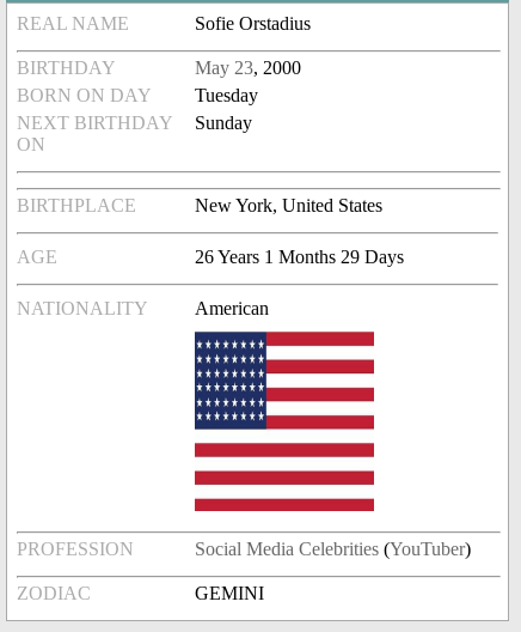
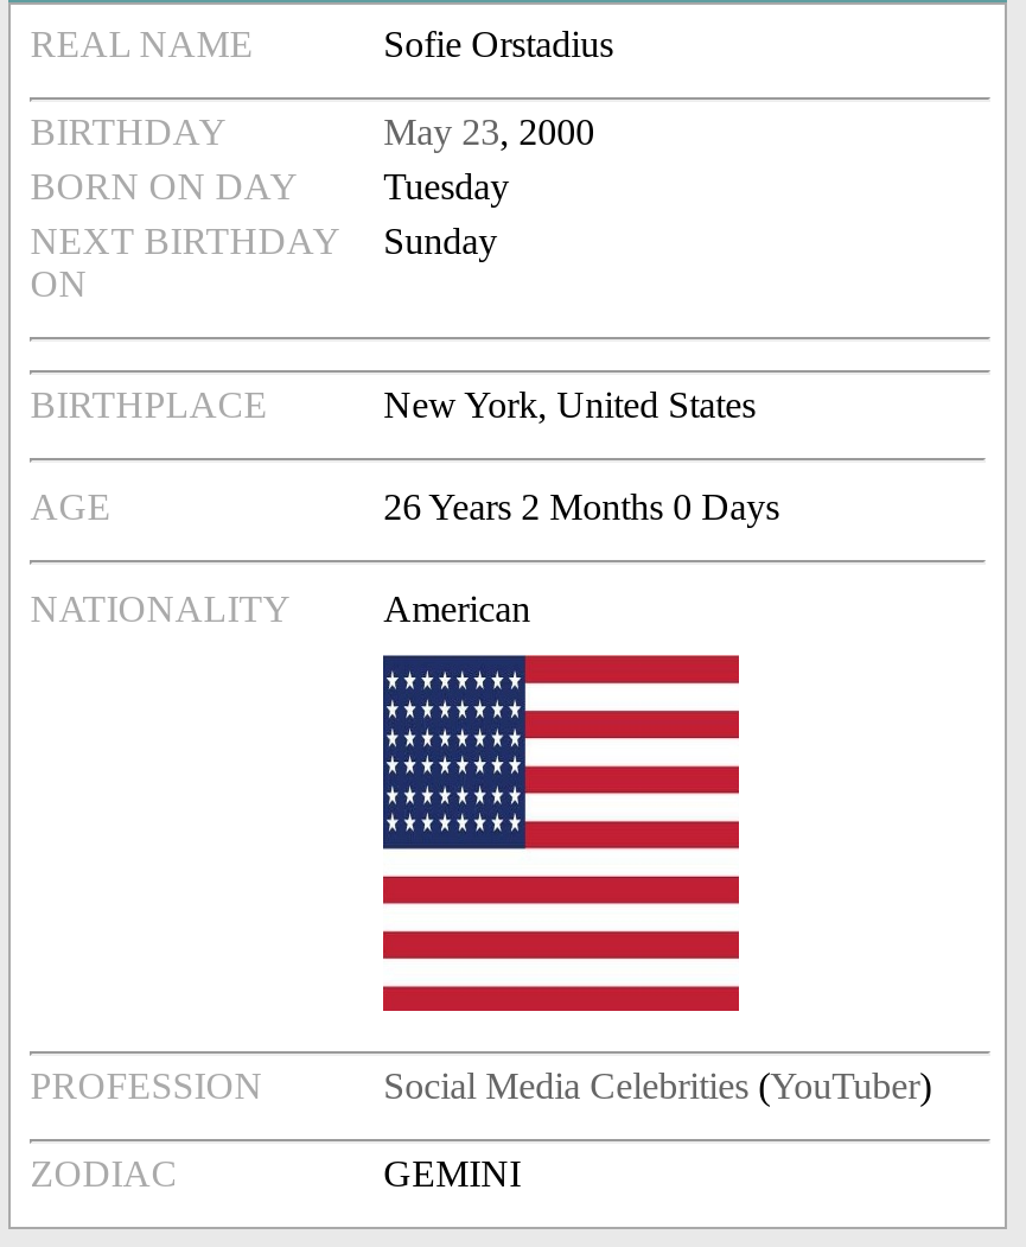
- 26 Years 1 Months 29 Days
+ 26 Years 2 Months 0 Days
